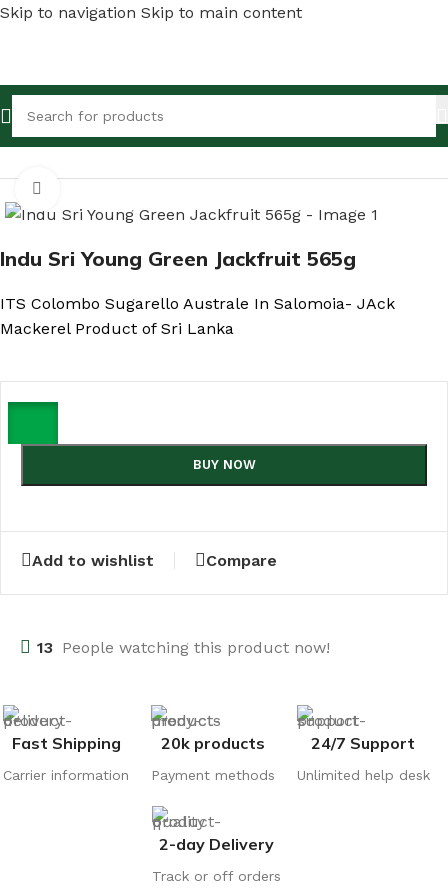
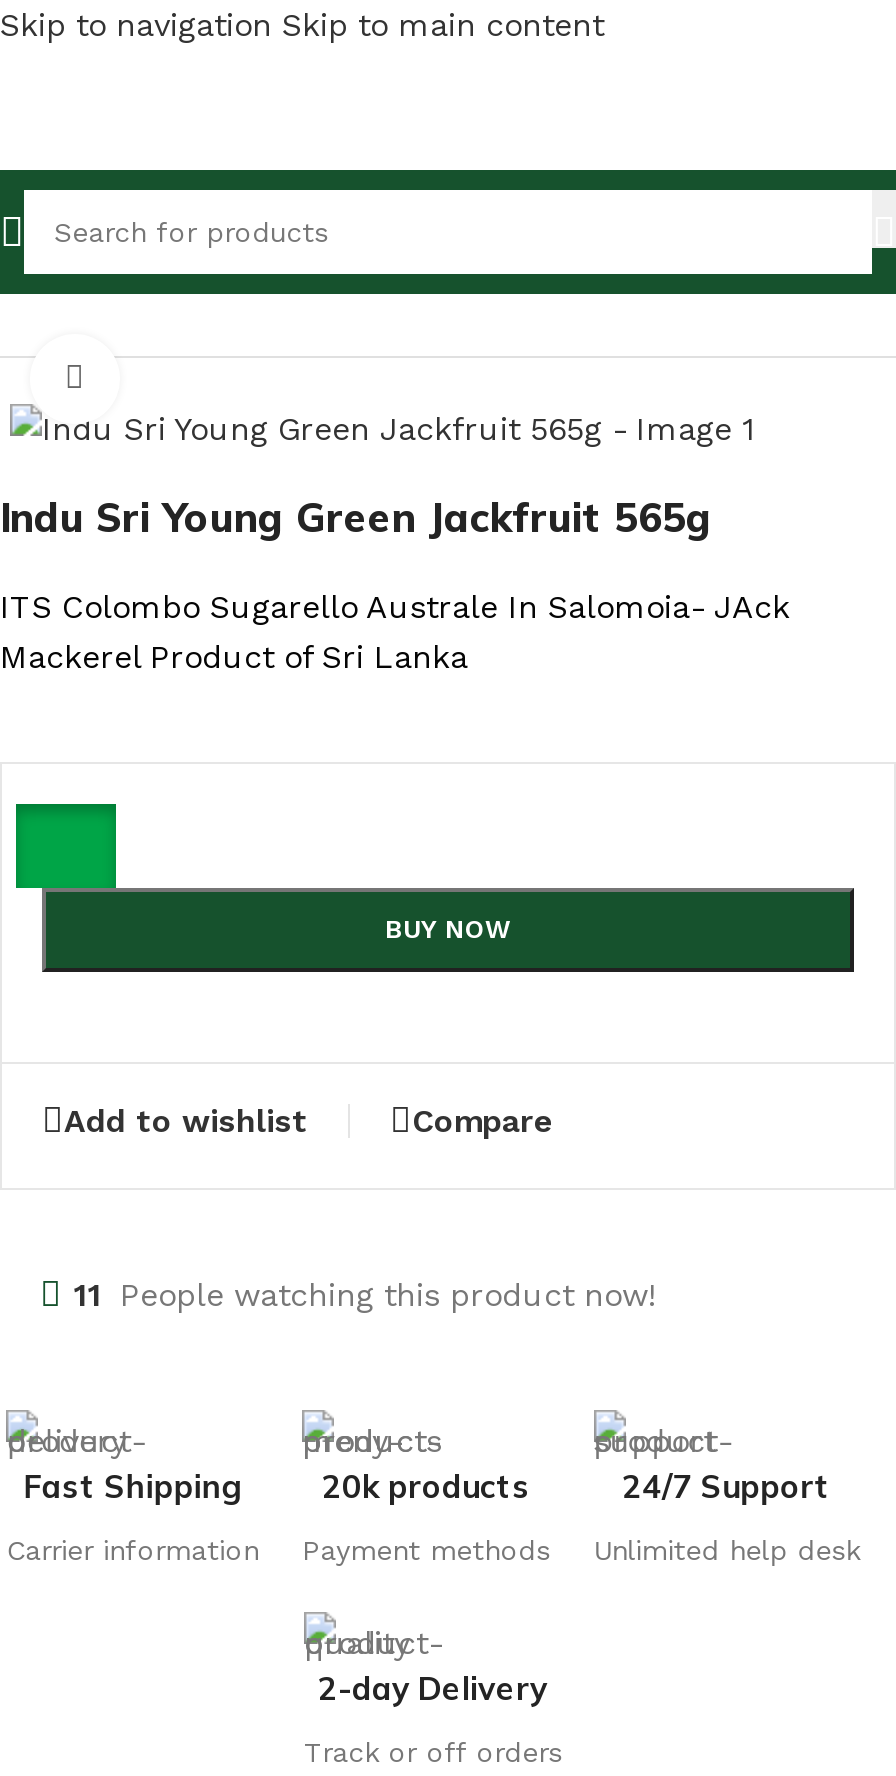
- 13 People watching this product now!
+ 11 People watching this product now!
